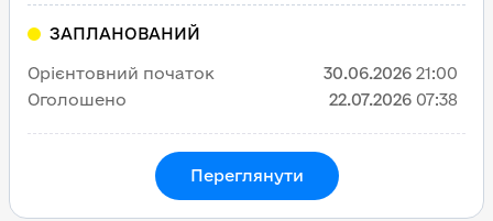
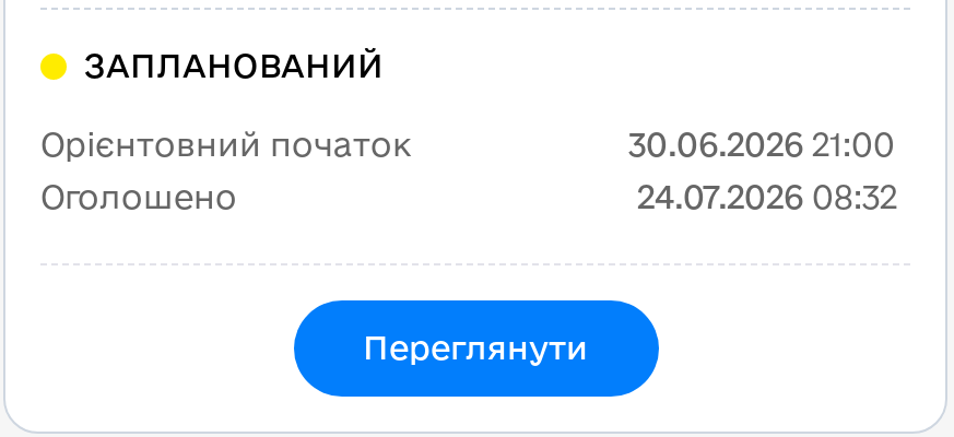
- 22.07.2026 07:38
+ 24.07.2026 08:32
